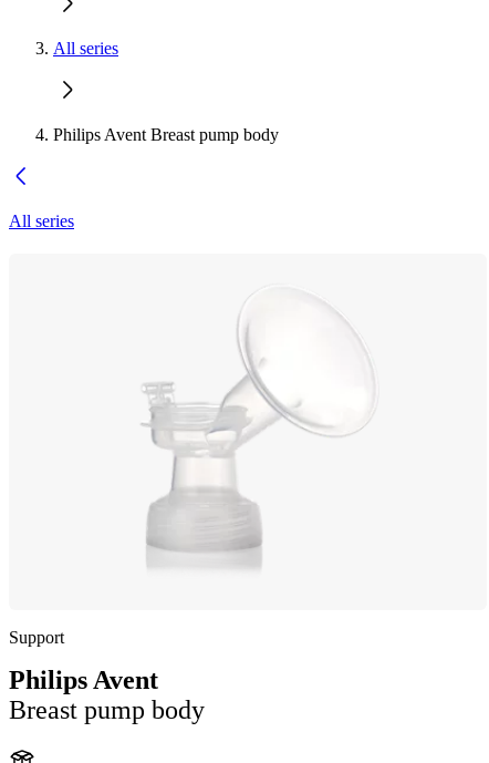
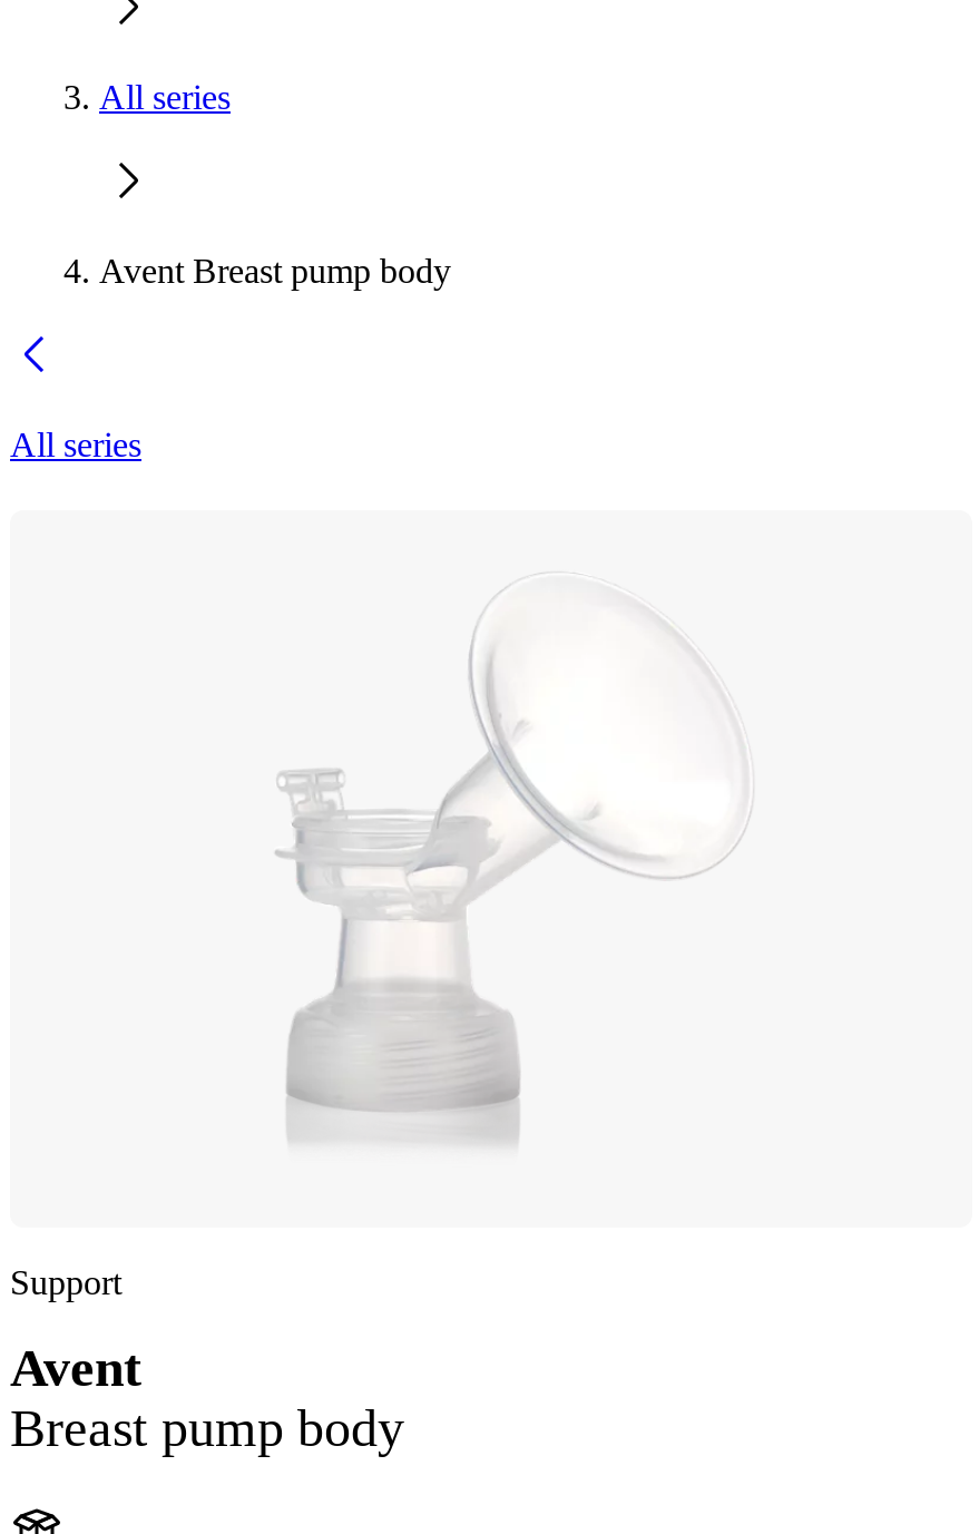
- Philips Avent Breast pump body
+ Avent Breast pump body

- Philips Avent
+ Avent
